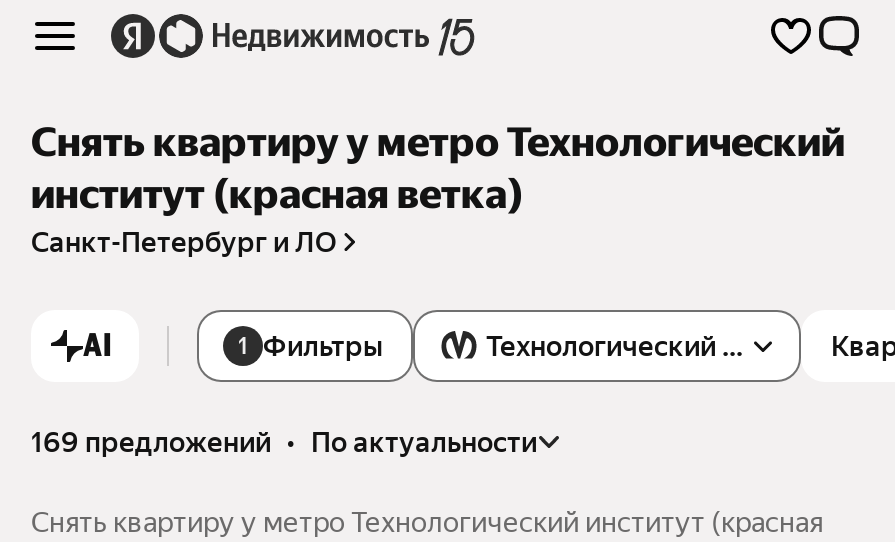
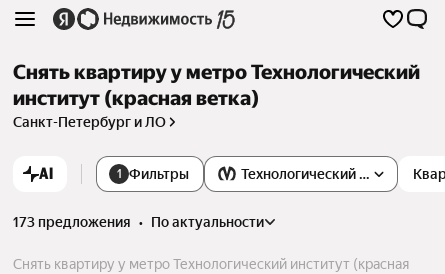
- 169 предложений • по актуальности
+ 173 предложения • по актуальности
